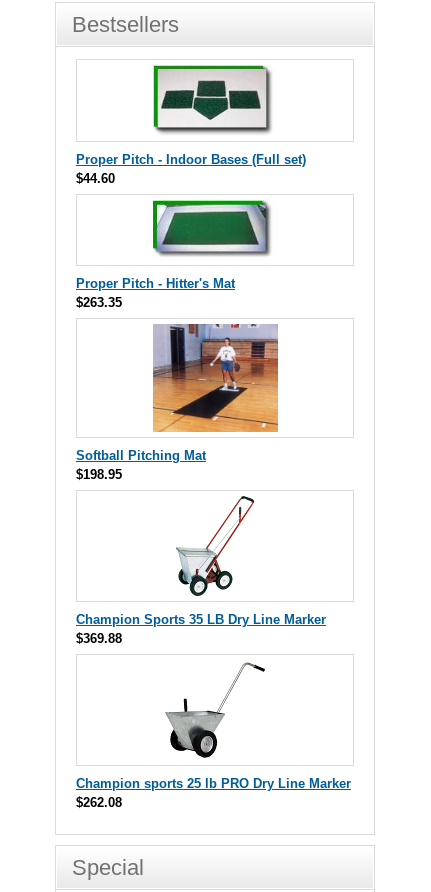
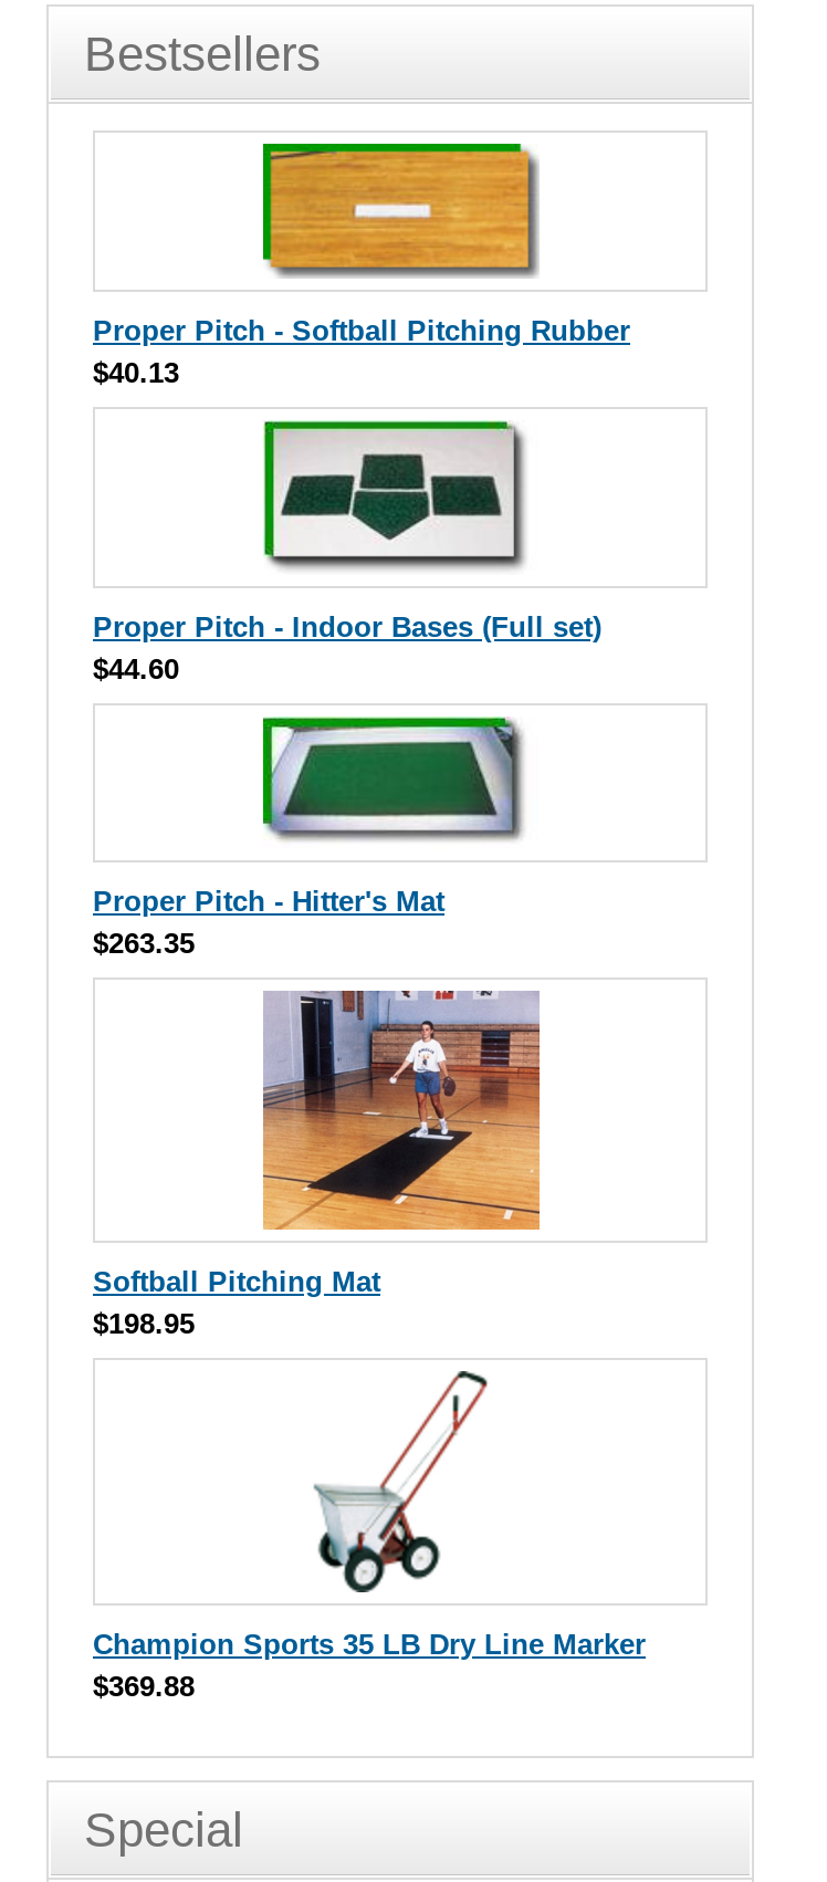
+ [image]
+ Proper Pitch - Softball Pitching Rubber
+ $40.13

moved down: [image] | Proper Pitch - Indoor Bases (Full set) | $44.60 | ... | Champion Sports 35 LB Dry Line Marker | $369.88

- [image]
- Champion sports 25 lb PRO Dry Line Marker
- $262.08
